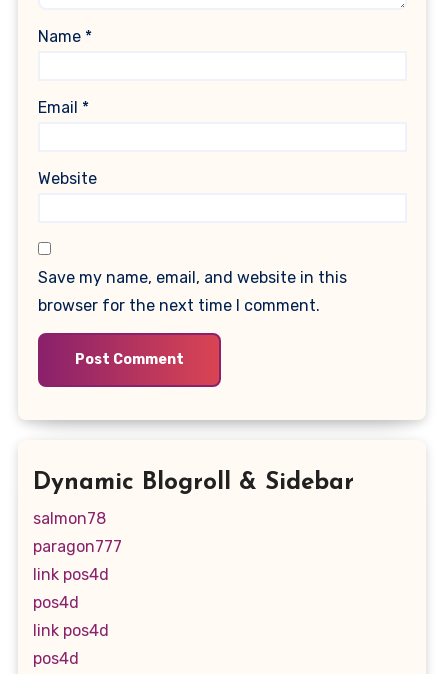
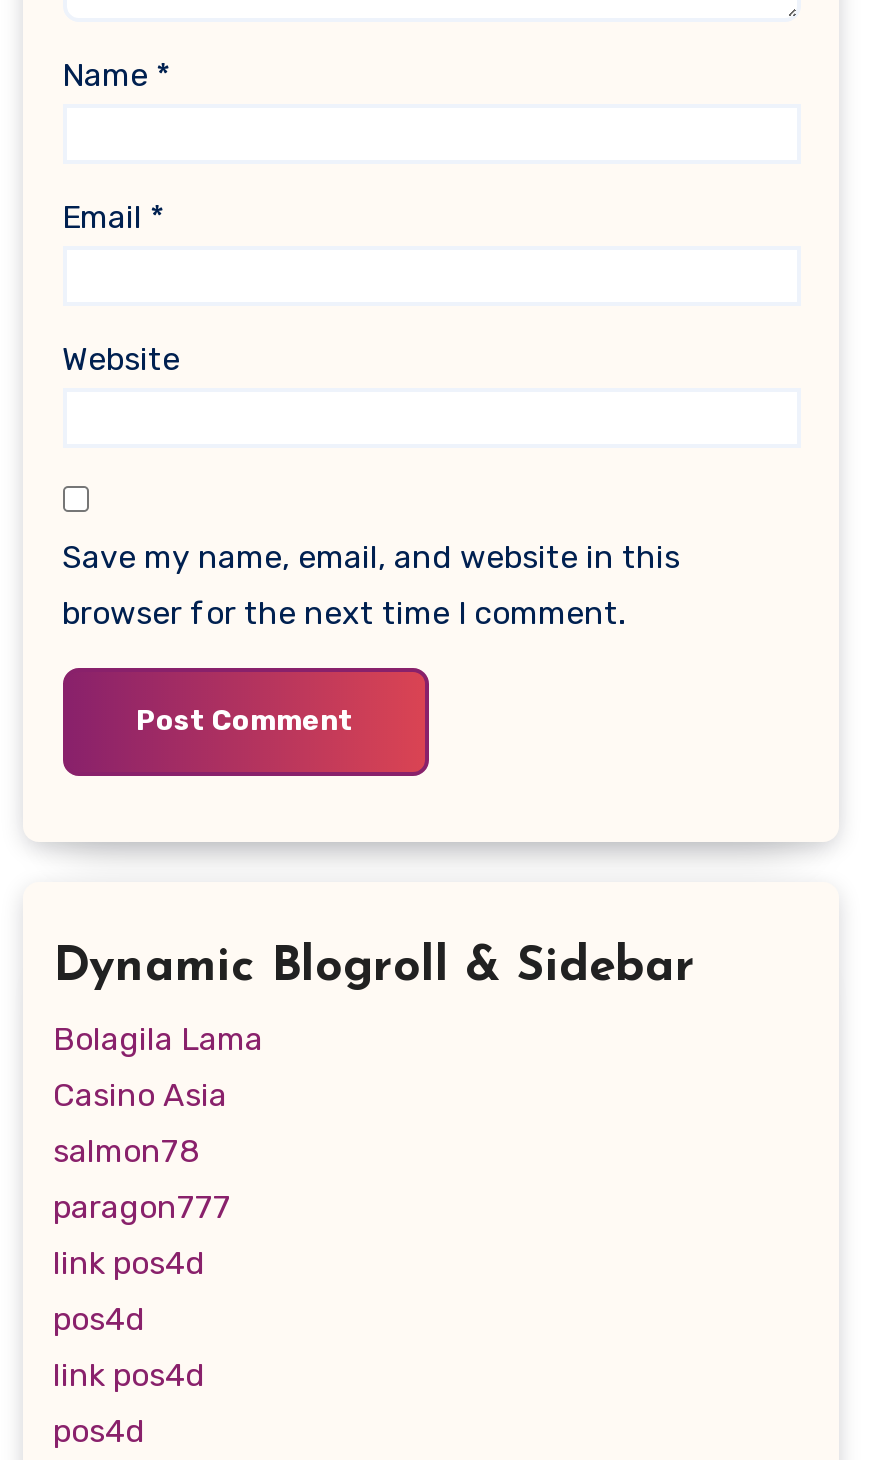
+ Bolagila Lama
+ Casino Asia
